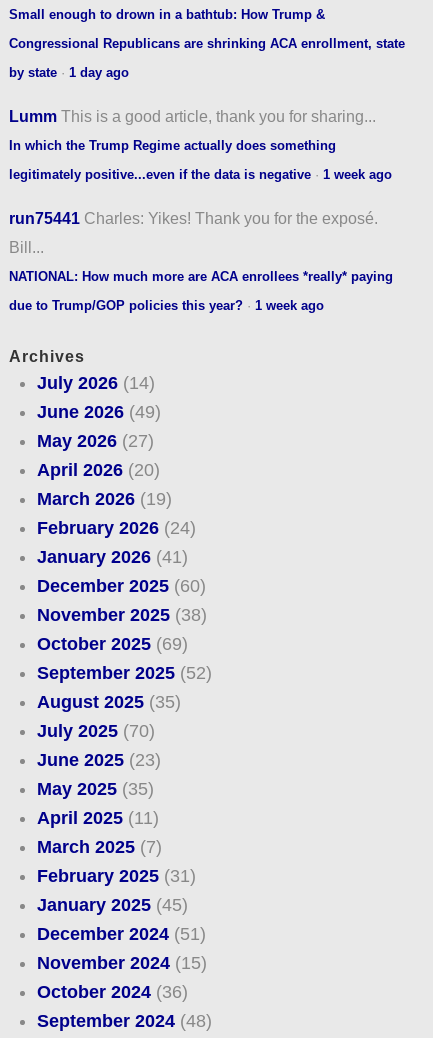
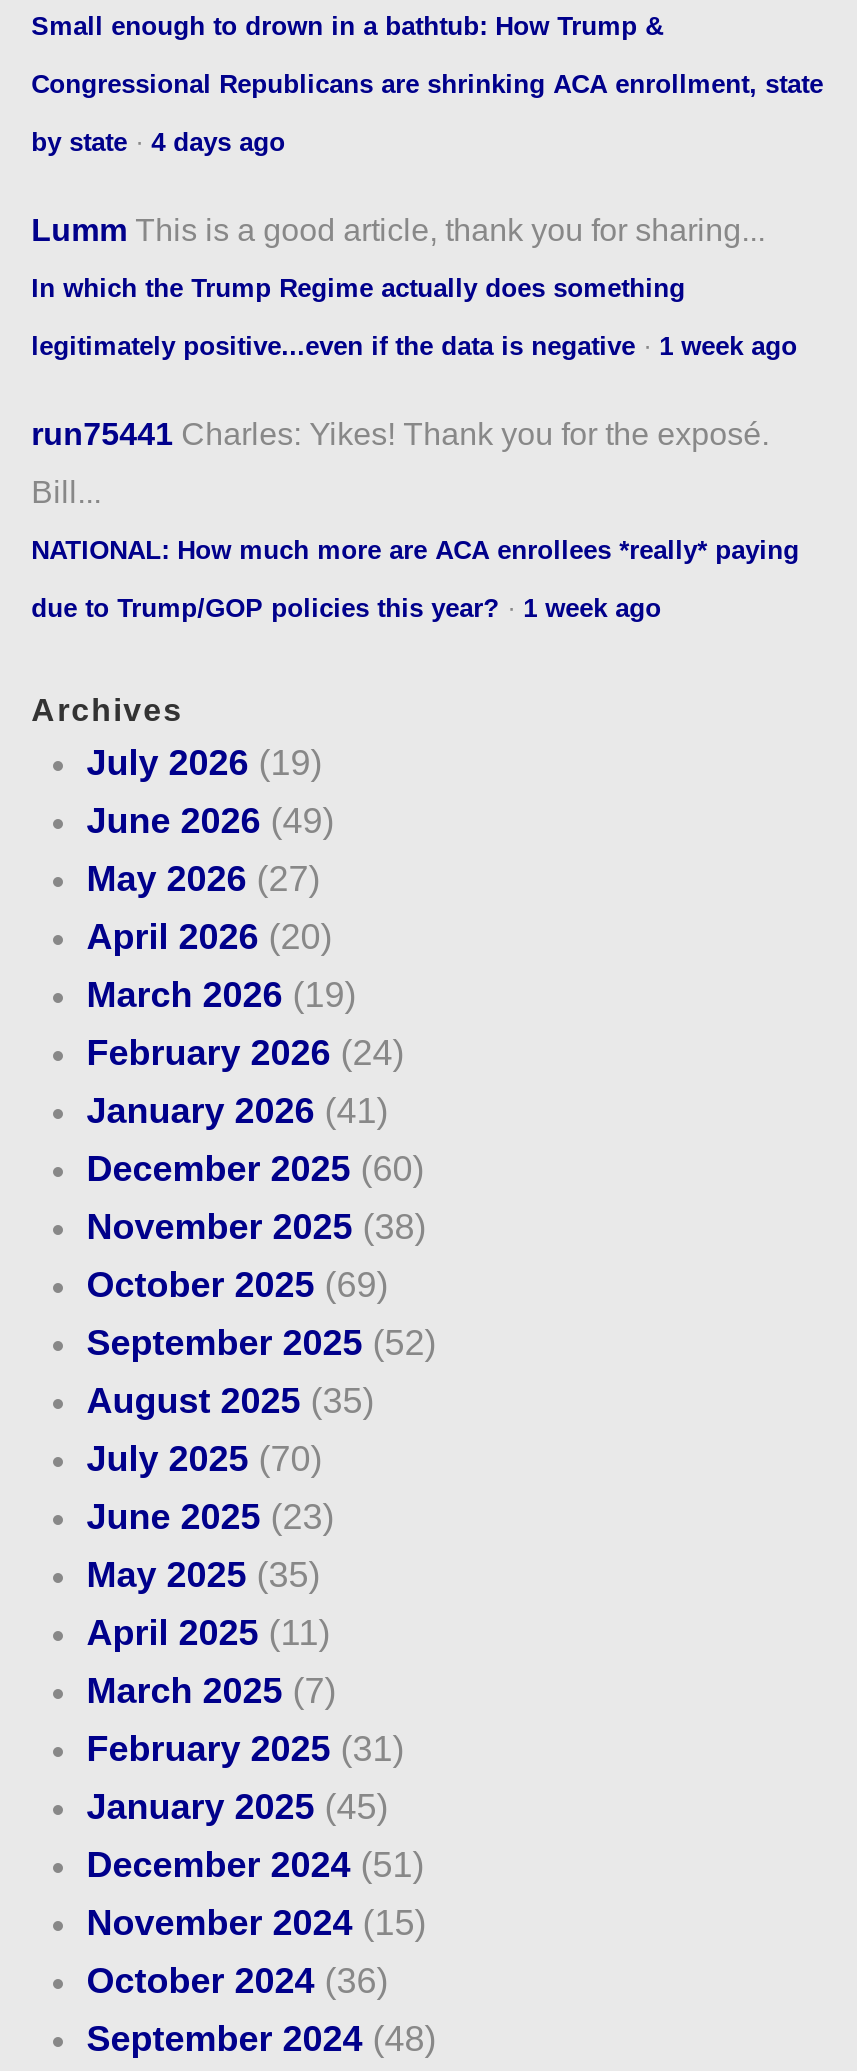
- by state · 1 day ago
+ by state · 4 days ago

- July 2026 (14)
+ July 2026 (19)
